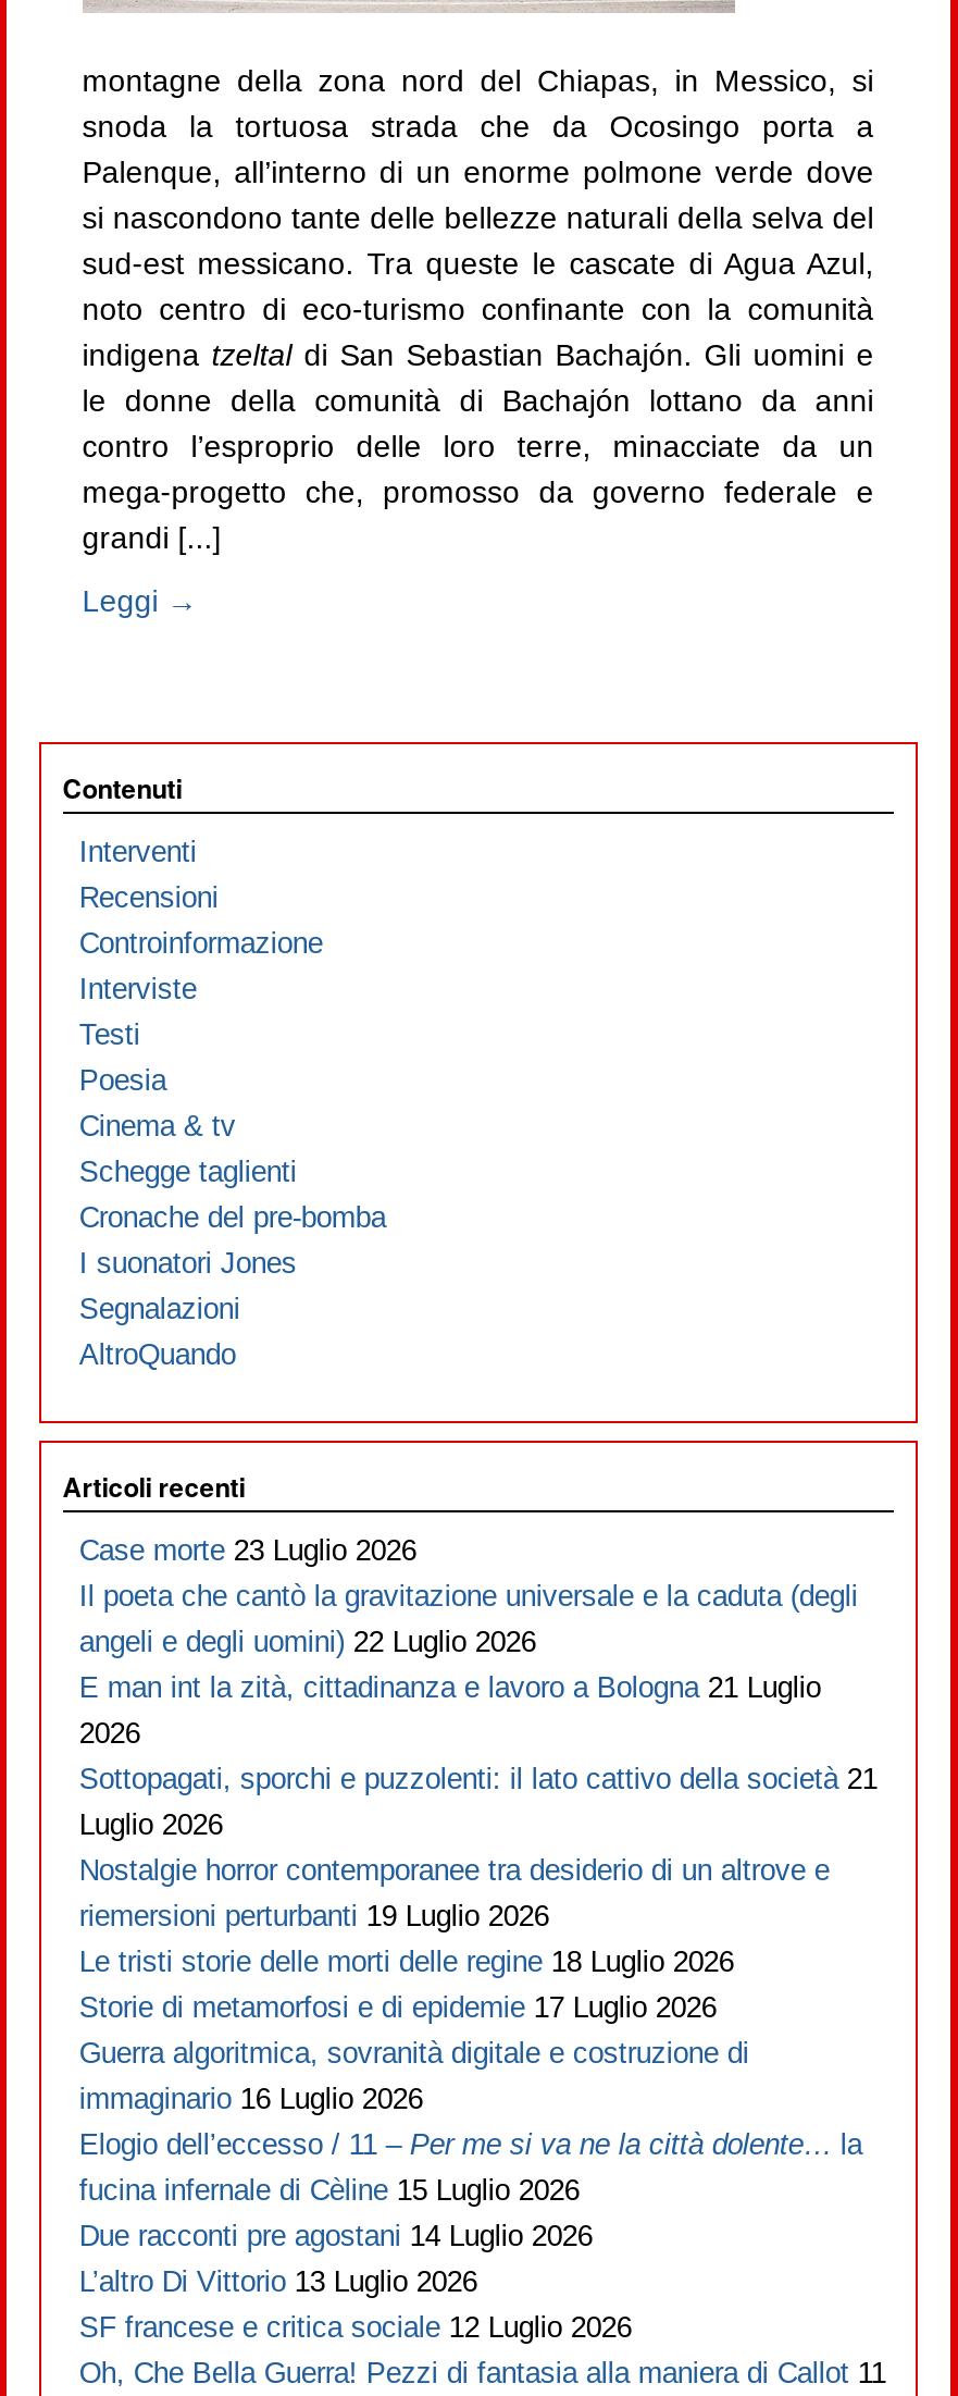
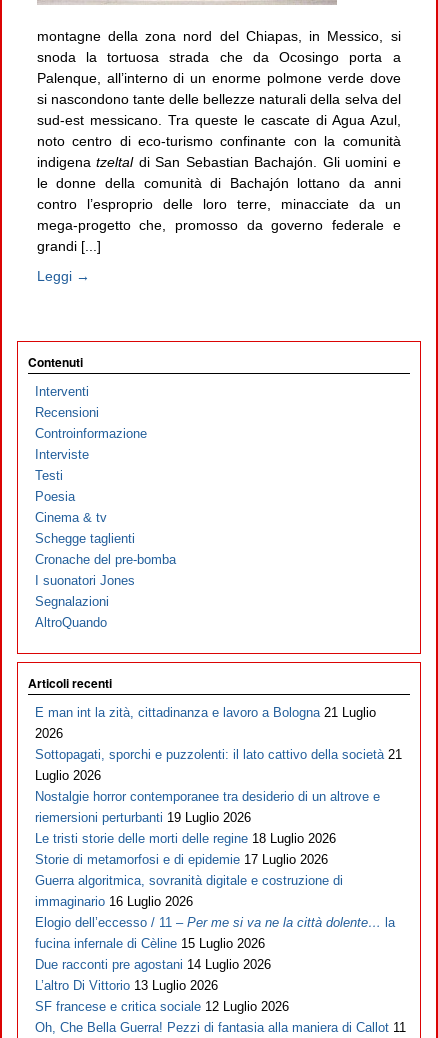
- Case morte 23 Luglio 2026
- Il poeta che cantò la gravitazione universale e la caduta (degli
- angeli e degli uomini) 22 Luglio 2026
